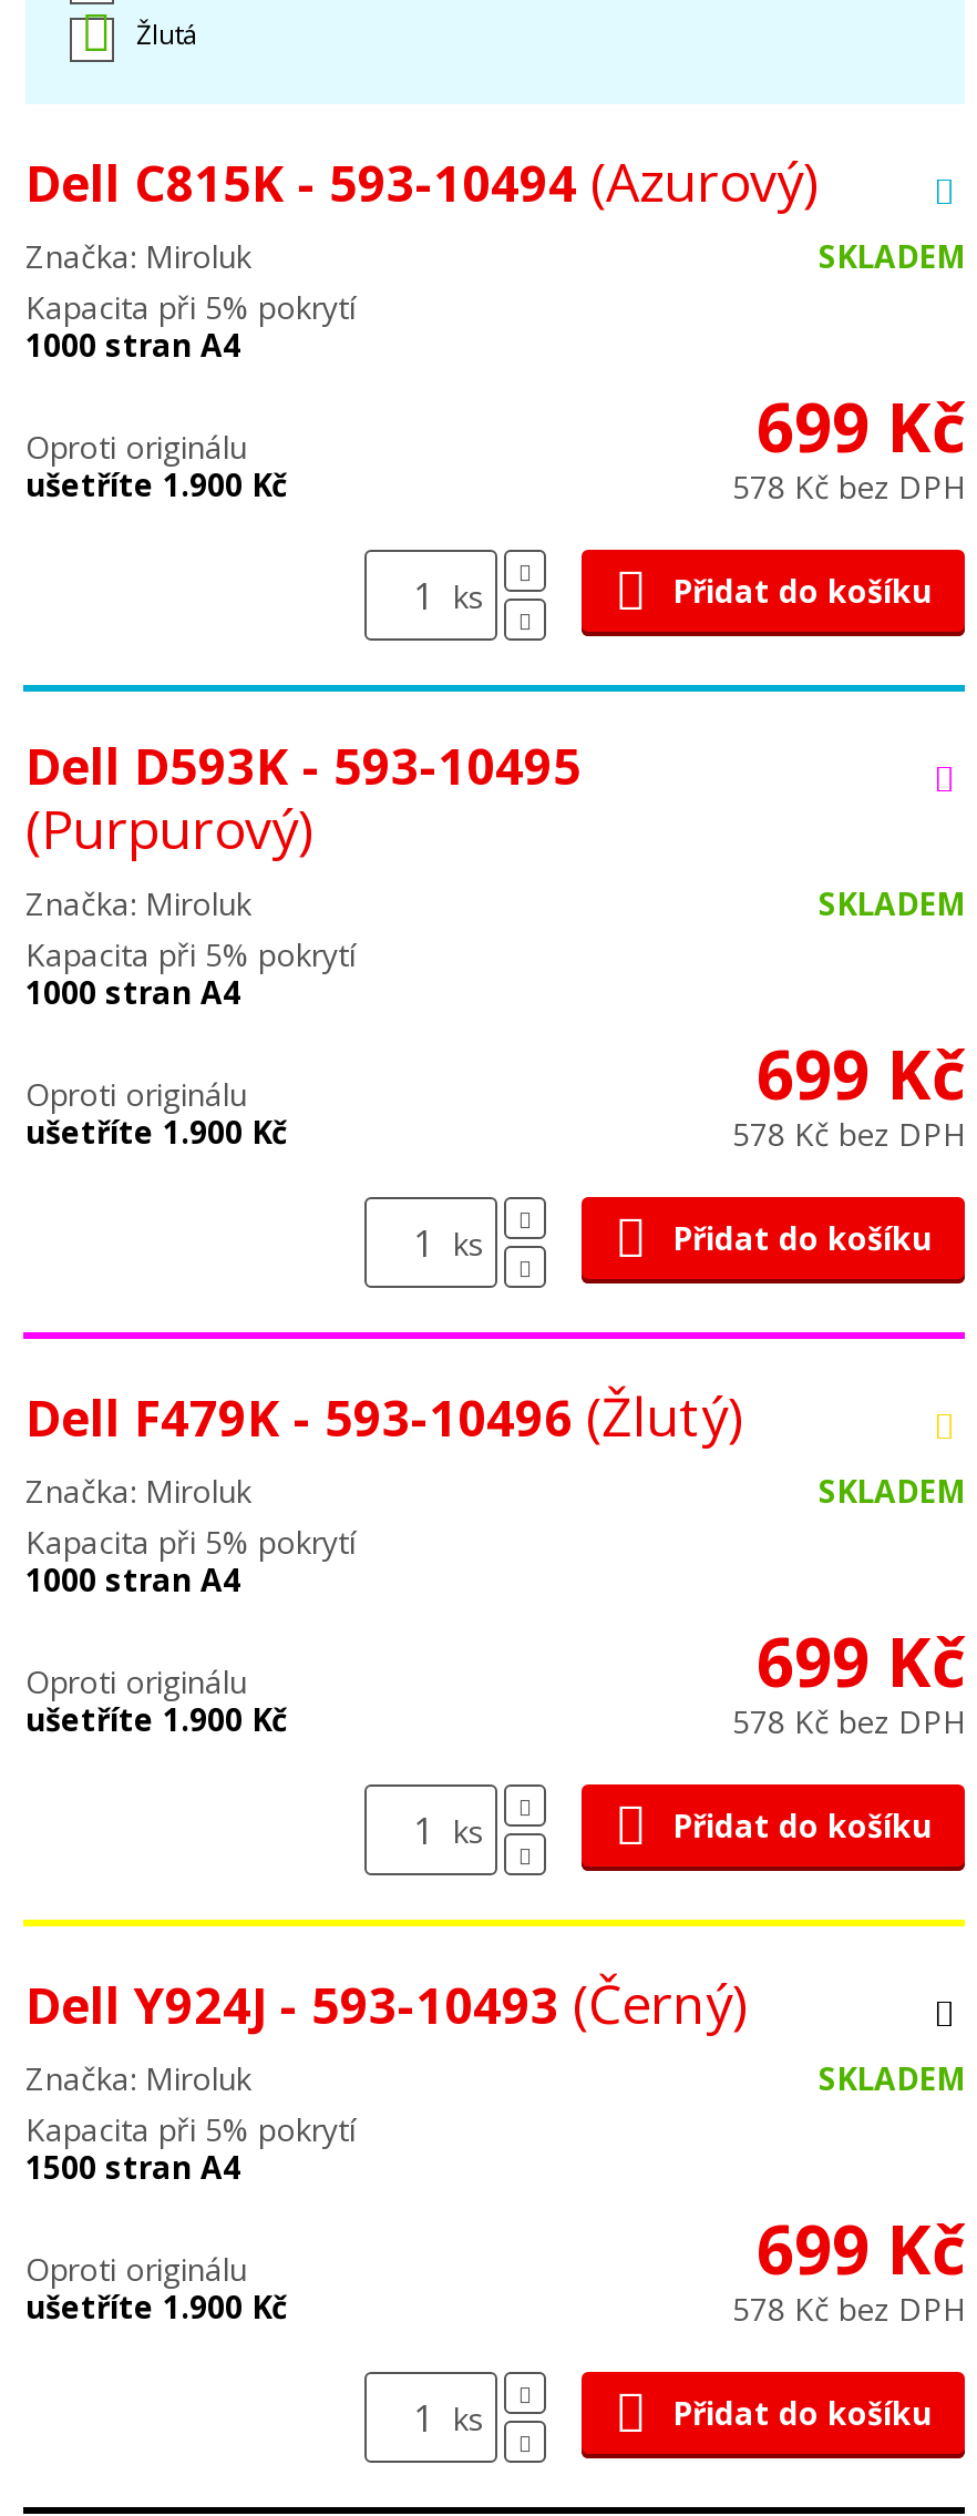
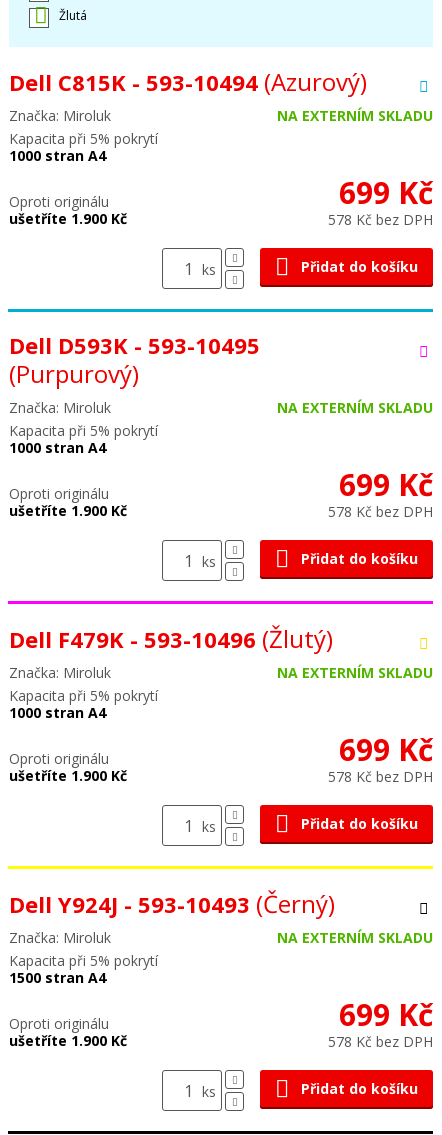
- SKLADEM
+ NA EXTERNÍM SKLADU

- SKLADEM
+ NA EXTERNÍM SKLADU

- SKLADEM
+ NA EXTERNÍM SKLADU

- SKLADEM
+ NA EXTERNÍM SKLADU
